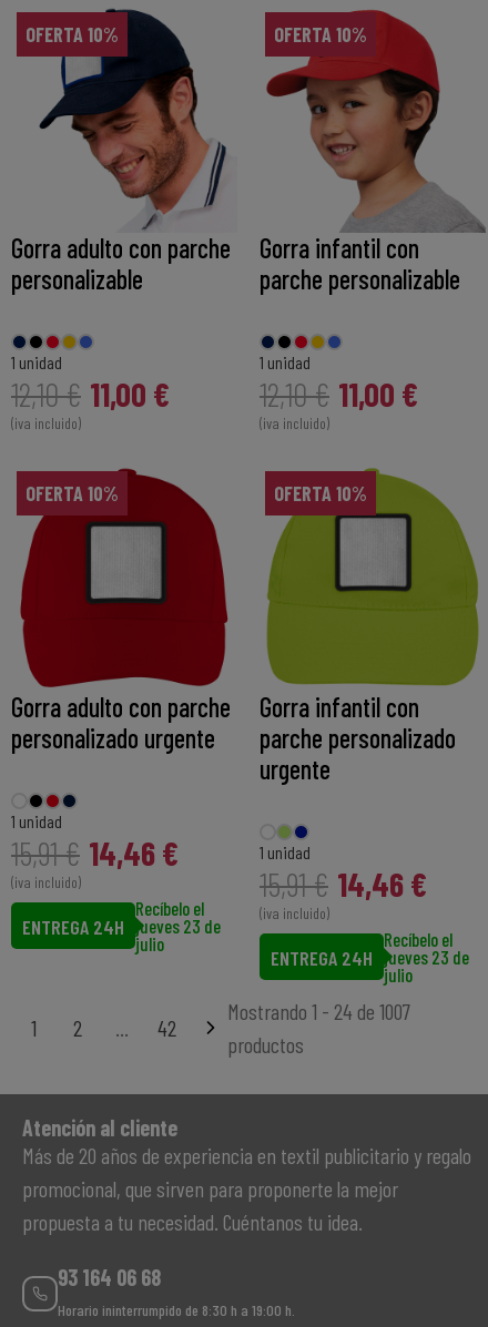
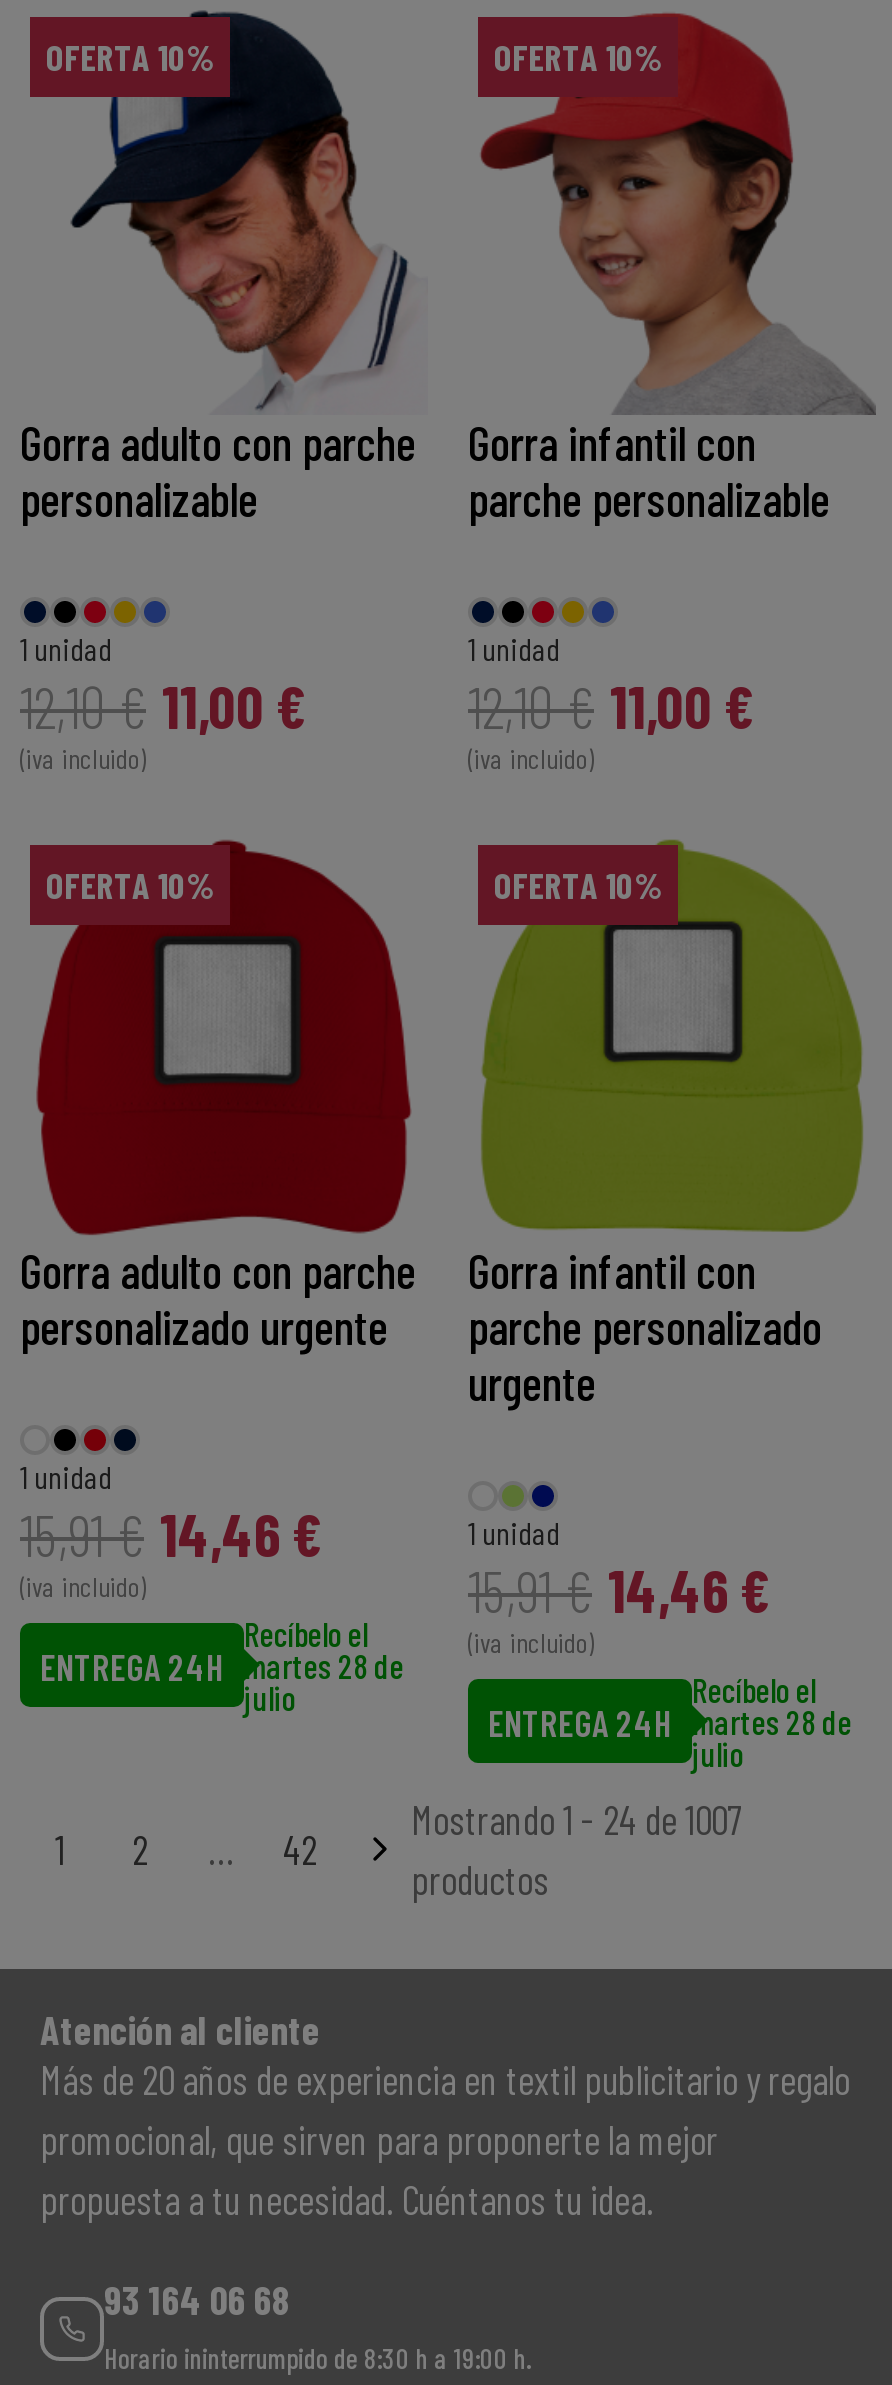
- ENTREGA 24H jueves 23 de
+ ENTREGA 24H martes 28 de

- ENTREGA 24H jueves 23 de
+ ENTREGA 24H martes 28 de
